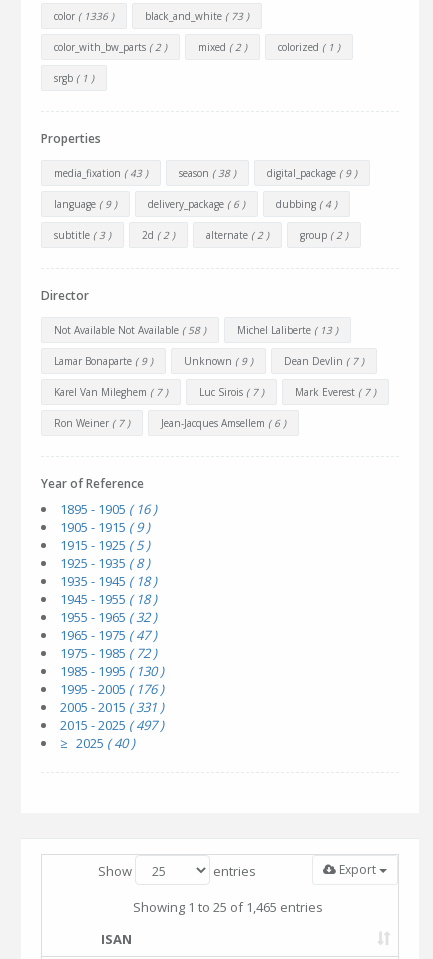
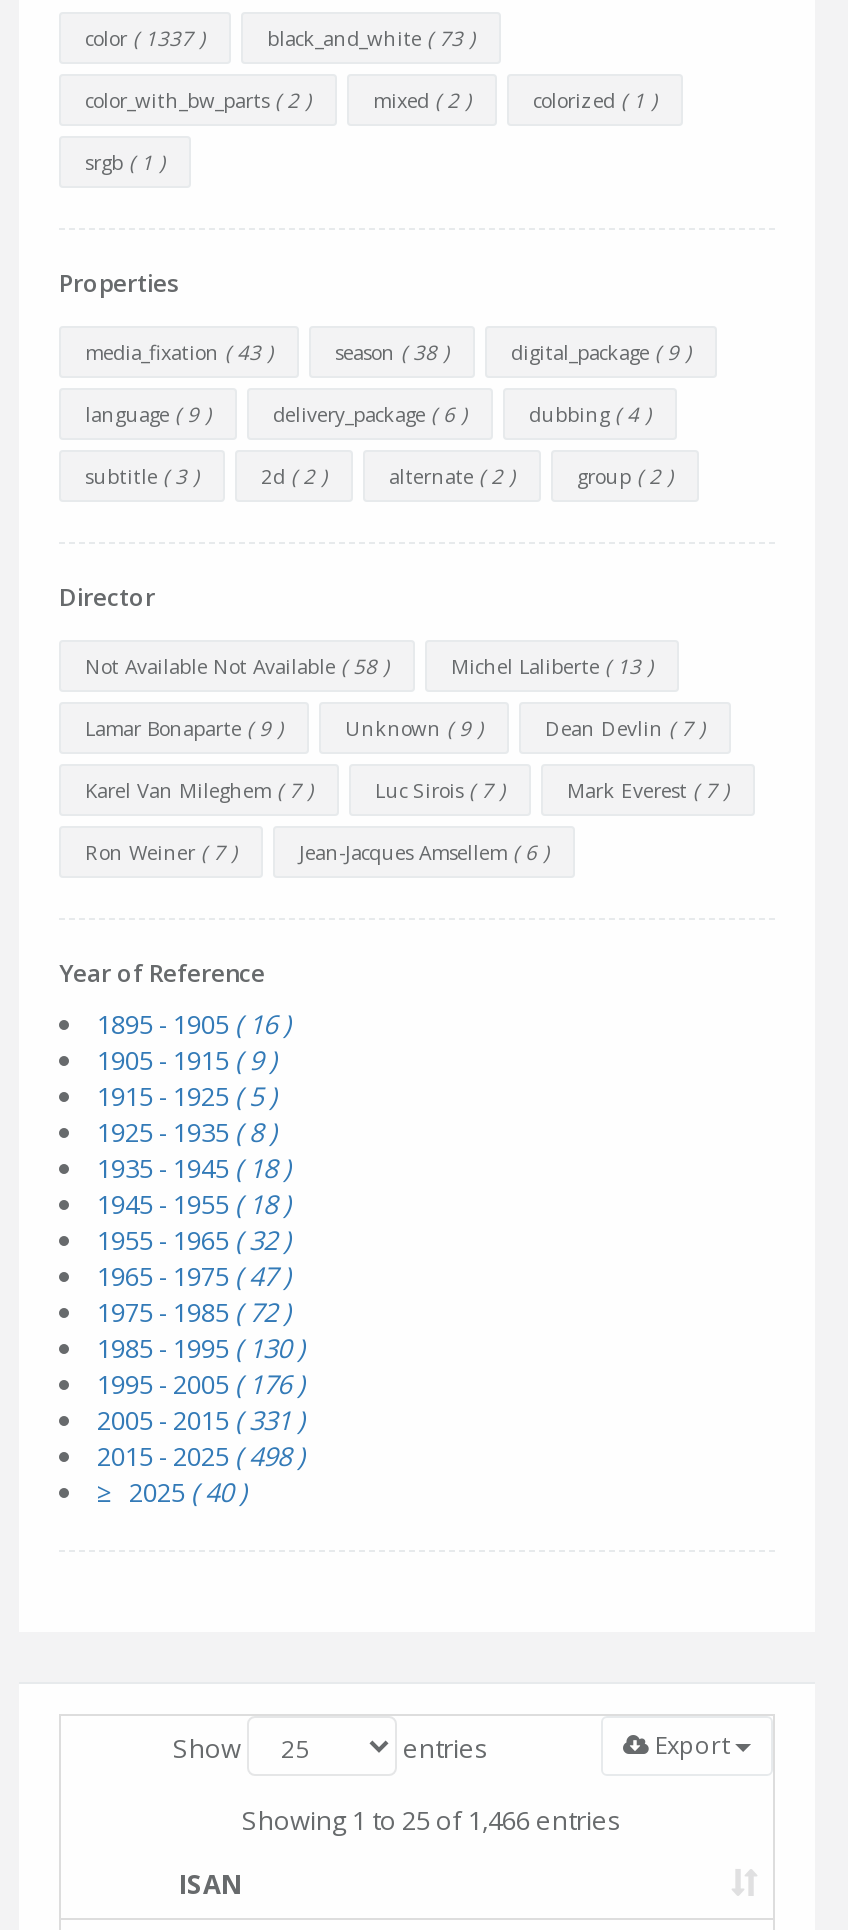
- color ( 1336 )
+ color ( 1337 )

- 2015 - 2025 ( 497 )
+ 2015 - 2025 ( 498 )

- Showing 1 to 25 of 1,465 entries
+ Showing 1 to 25 of 1,466 entries
